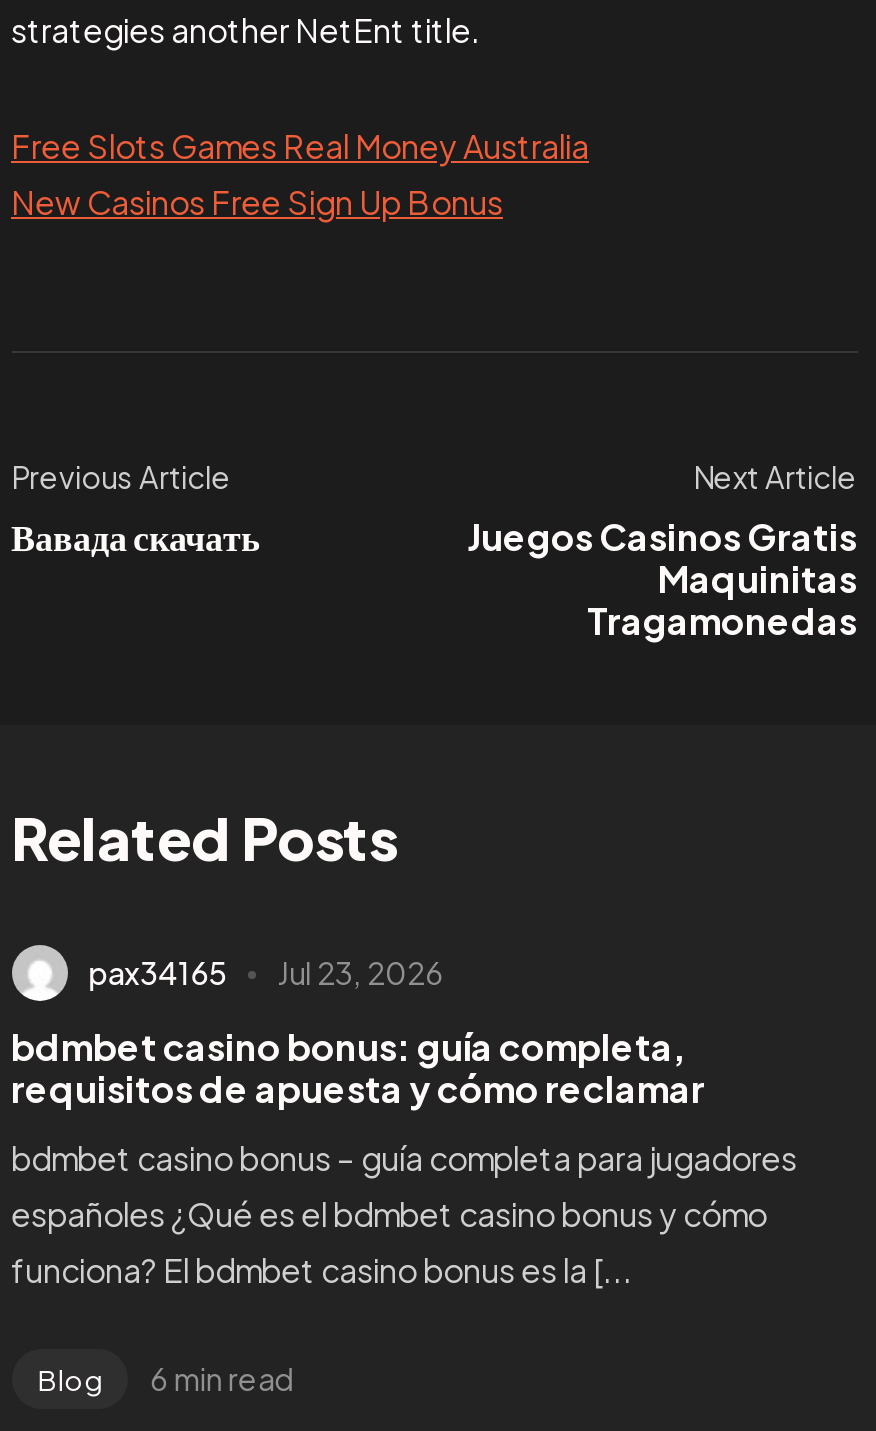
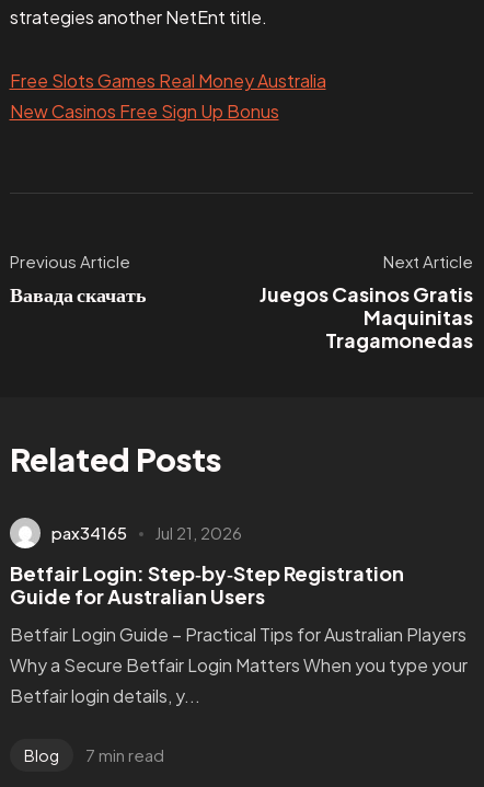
- pax34165 Jul 23, 2026
+ pax34165 Jul 21, 2026

- bdmbet casino bonus: guía completa,
- requisitos de apuesta y cómo reclamar
+ Betfair Login: Step‑by‑Step Registration
+ Guide for Australian Users

- bdmbet casino bonus – guía completa para jugadores
- españoles ¿Qué es el bdmbet casino bonus y cómo
- funciona? El bdmbet casino bonus es la [...
+ Betfair Login Guide – Practical Tips for Australian Players
+ Why a Secure Betfair Login Matters When you type your
+ Betfair login details, y...

- Blog 6 min read
+ Blog 7 min read
